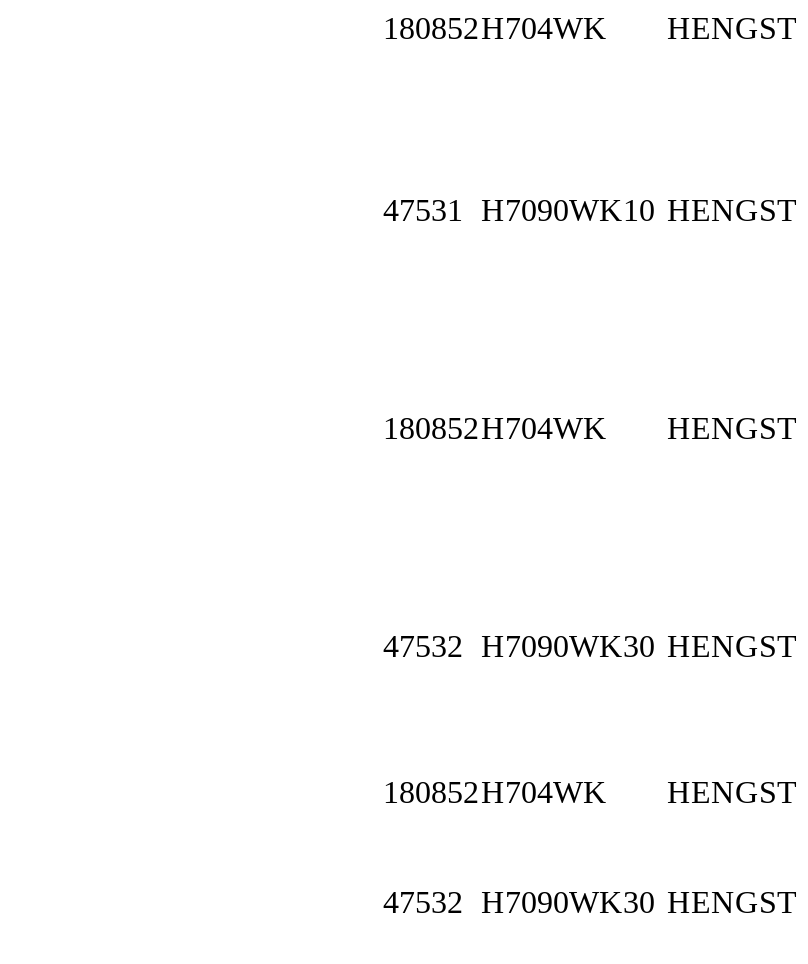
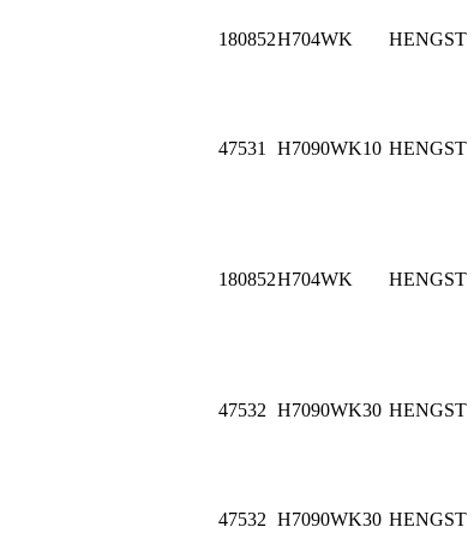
- 180852H704WK
- HENGST
